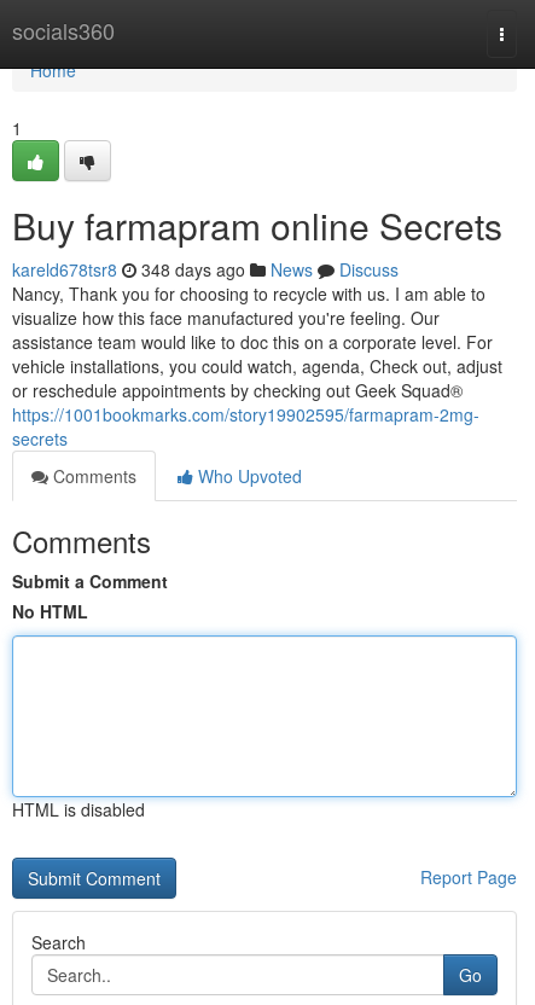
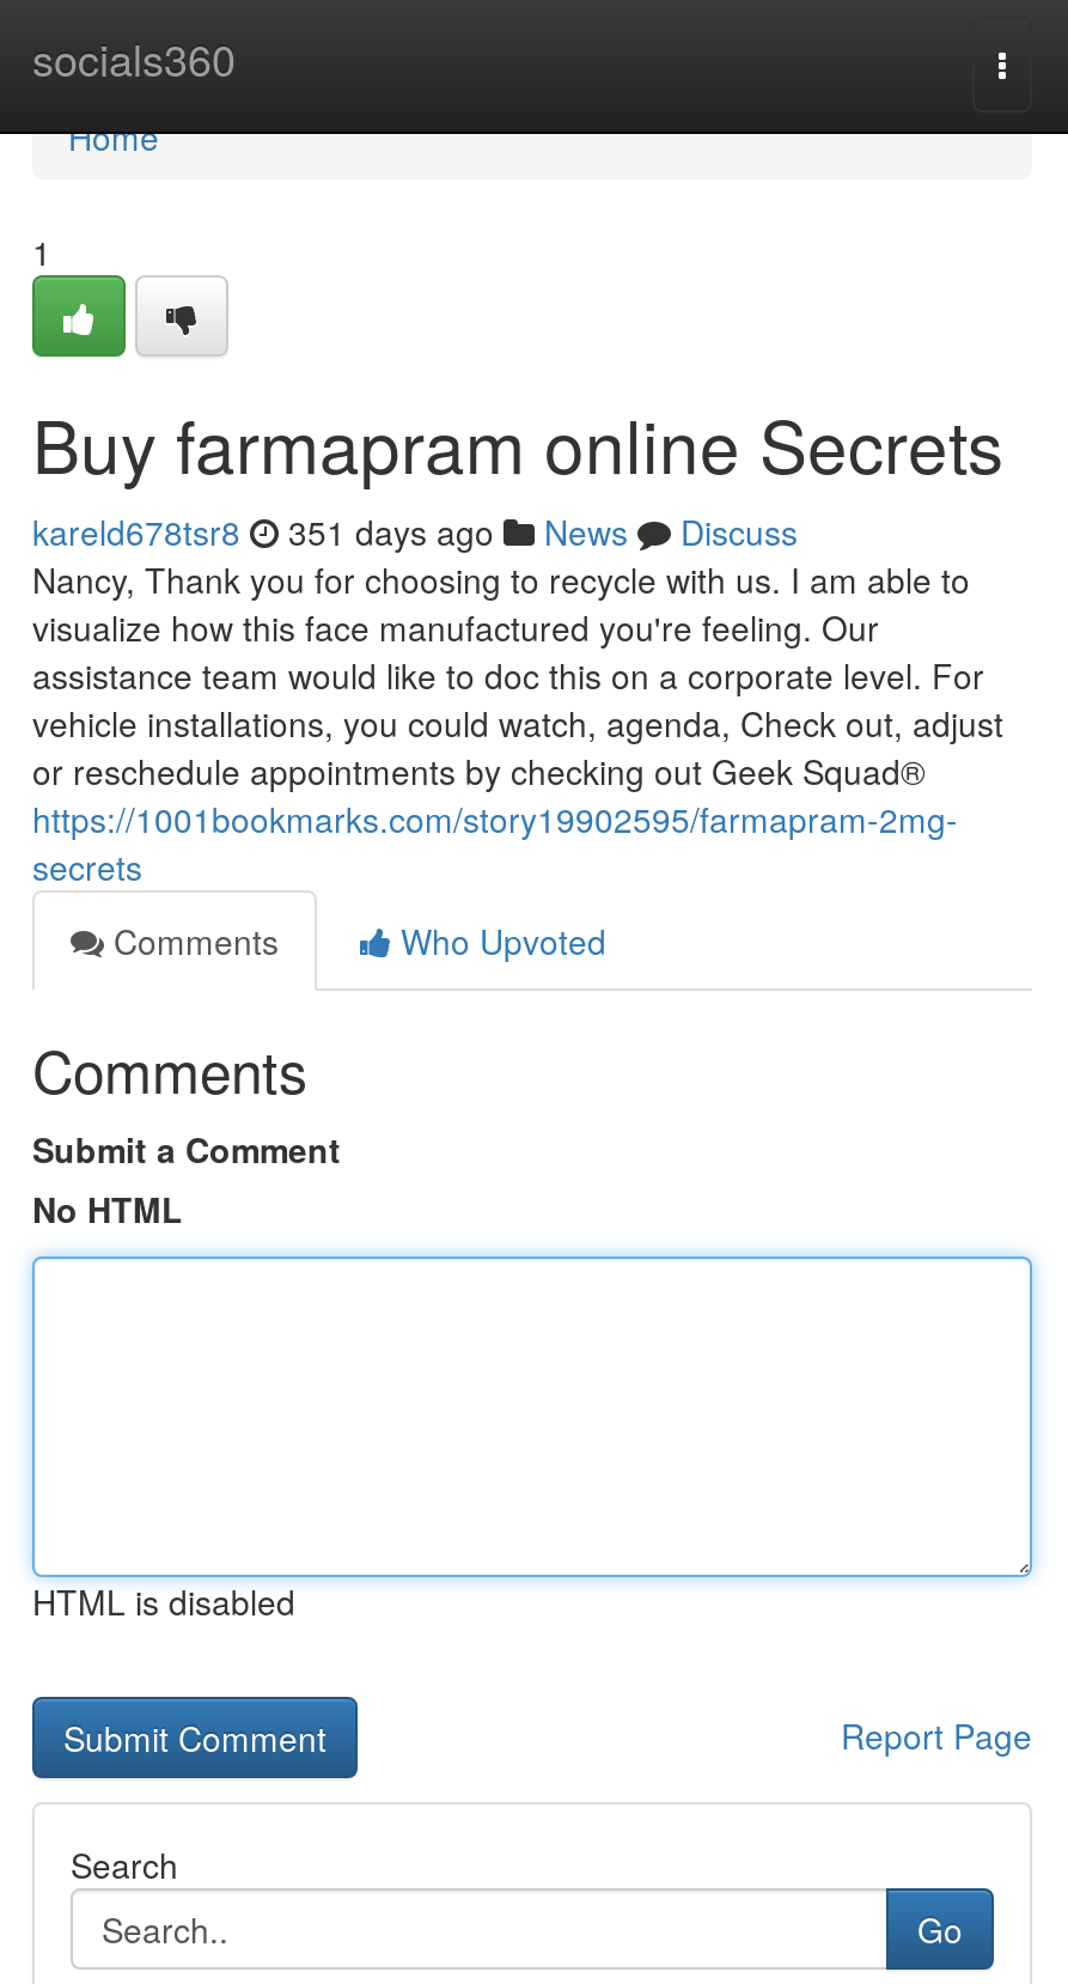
- kareld678tsr8 348 days ago News Discuss
+ kareld678tsr8 351 days ago News Discuss
